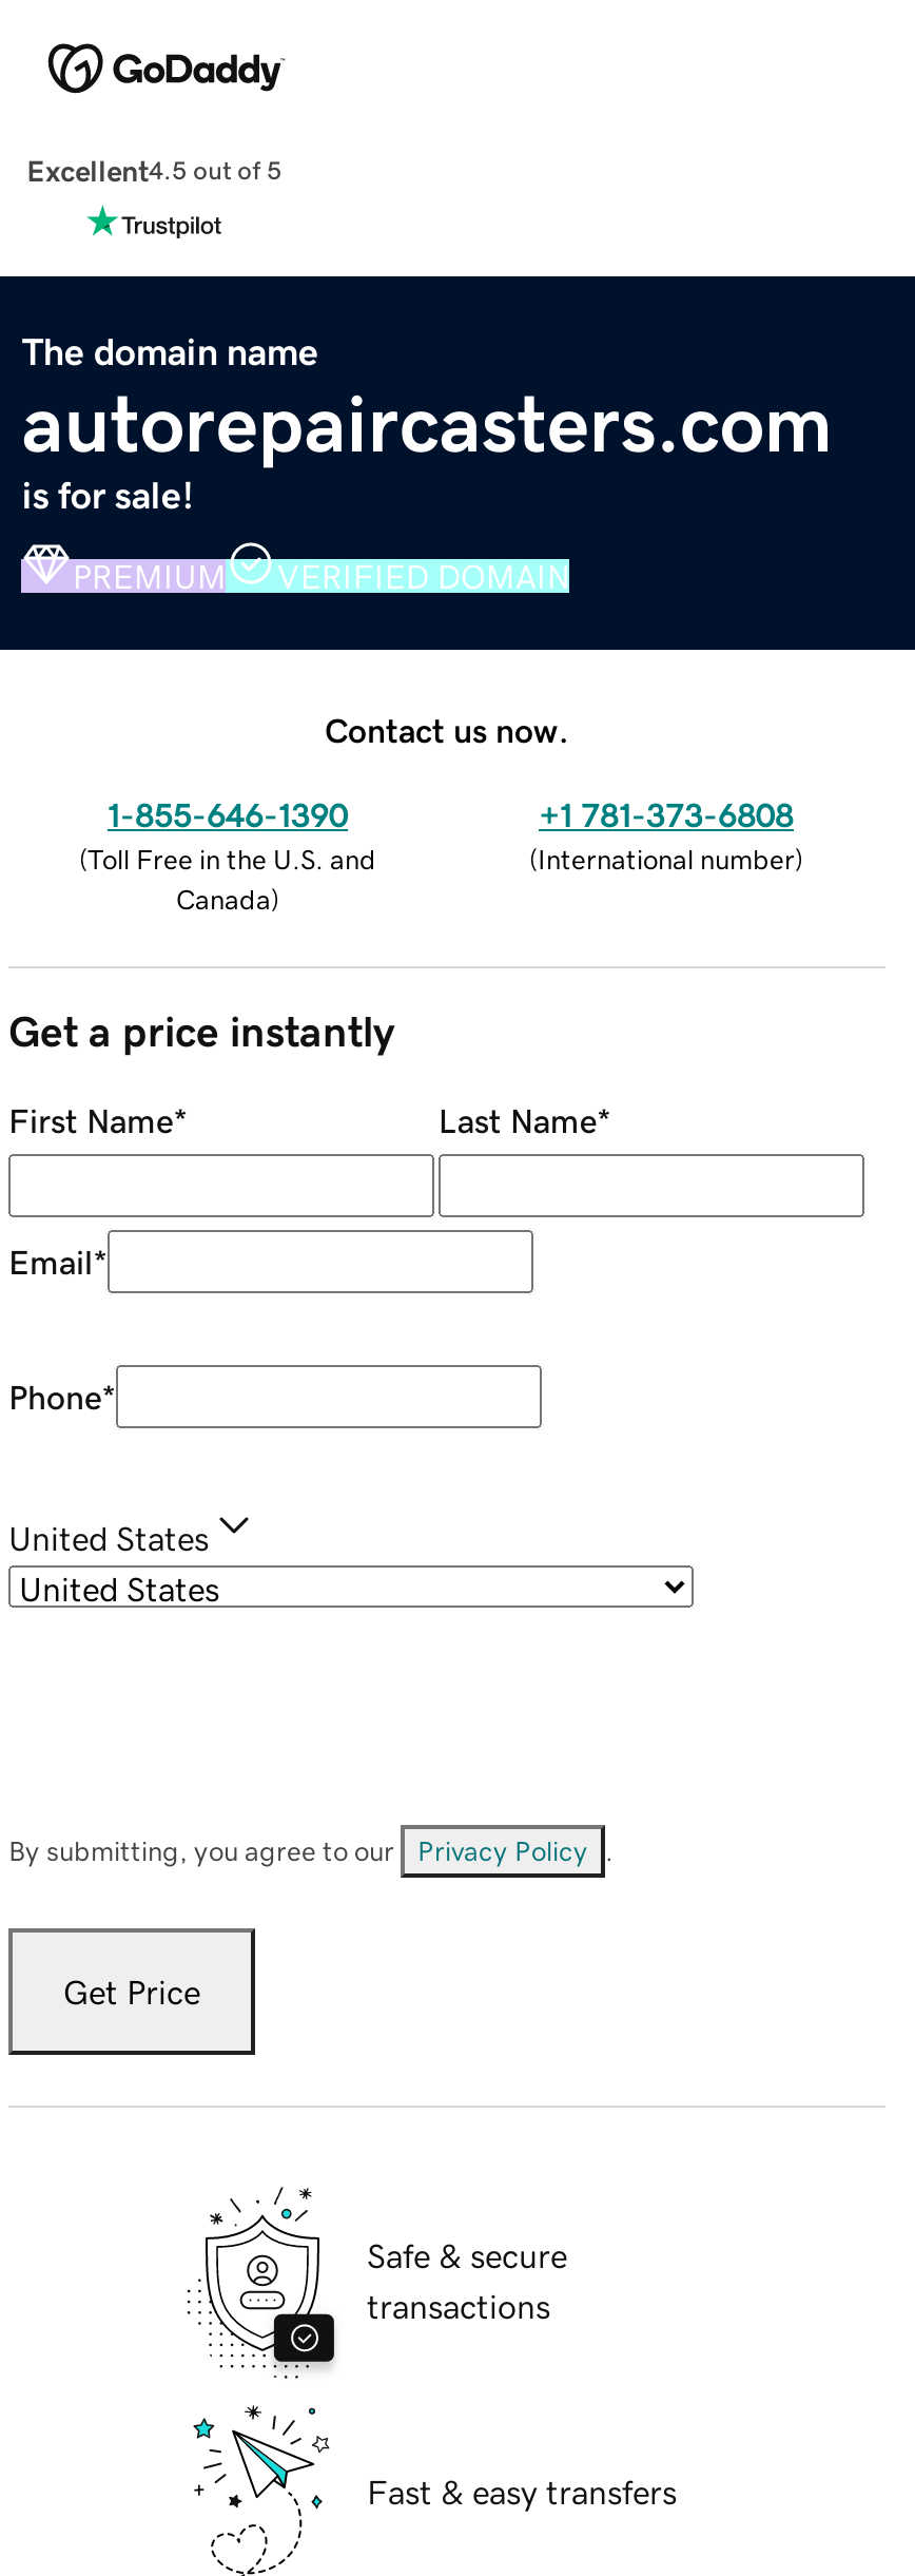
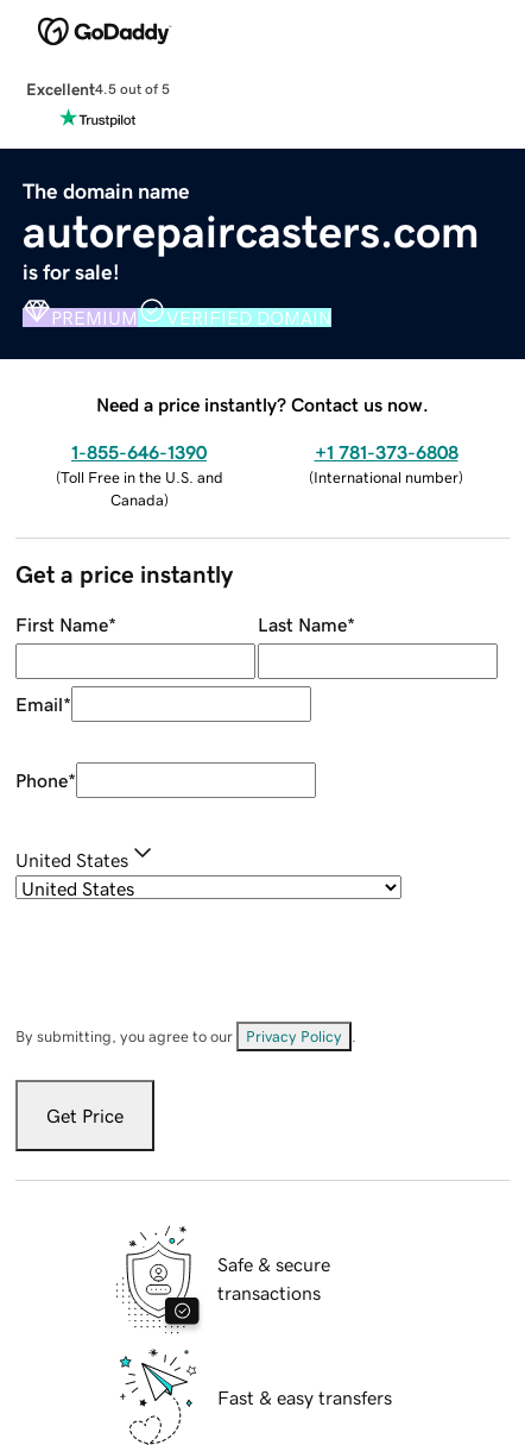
- Contact us now.
+ Need a price instantly? Contact us now.
